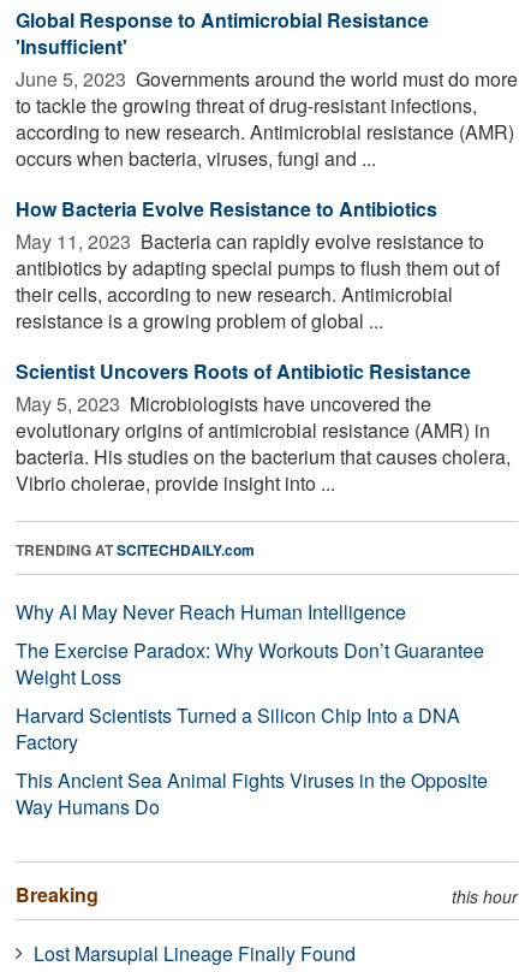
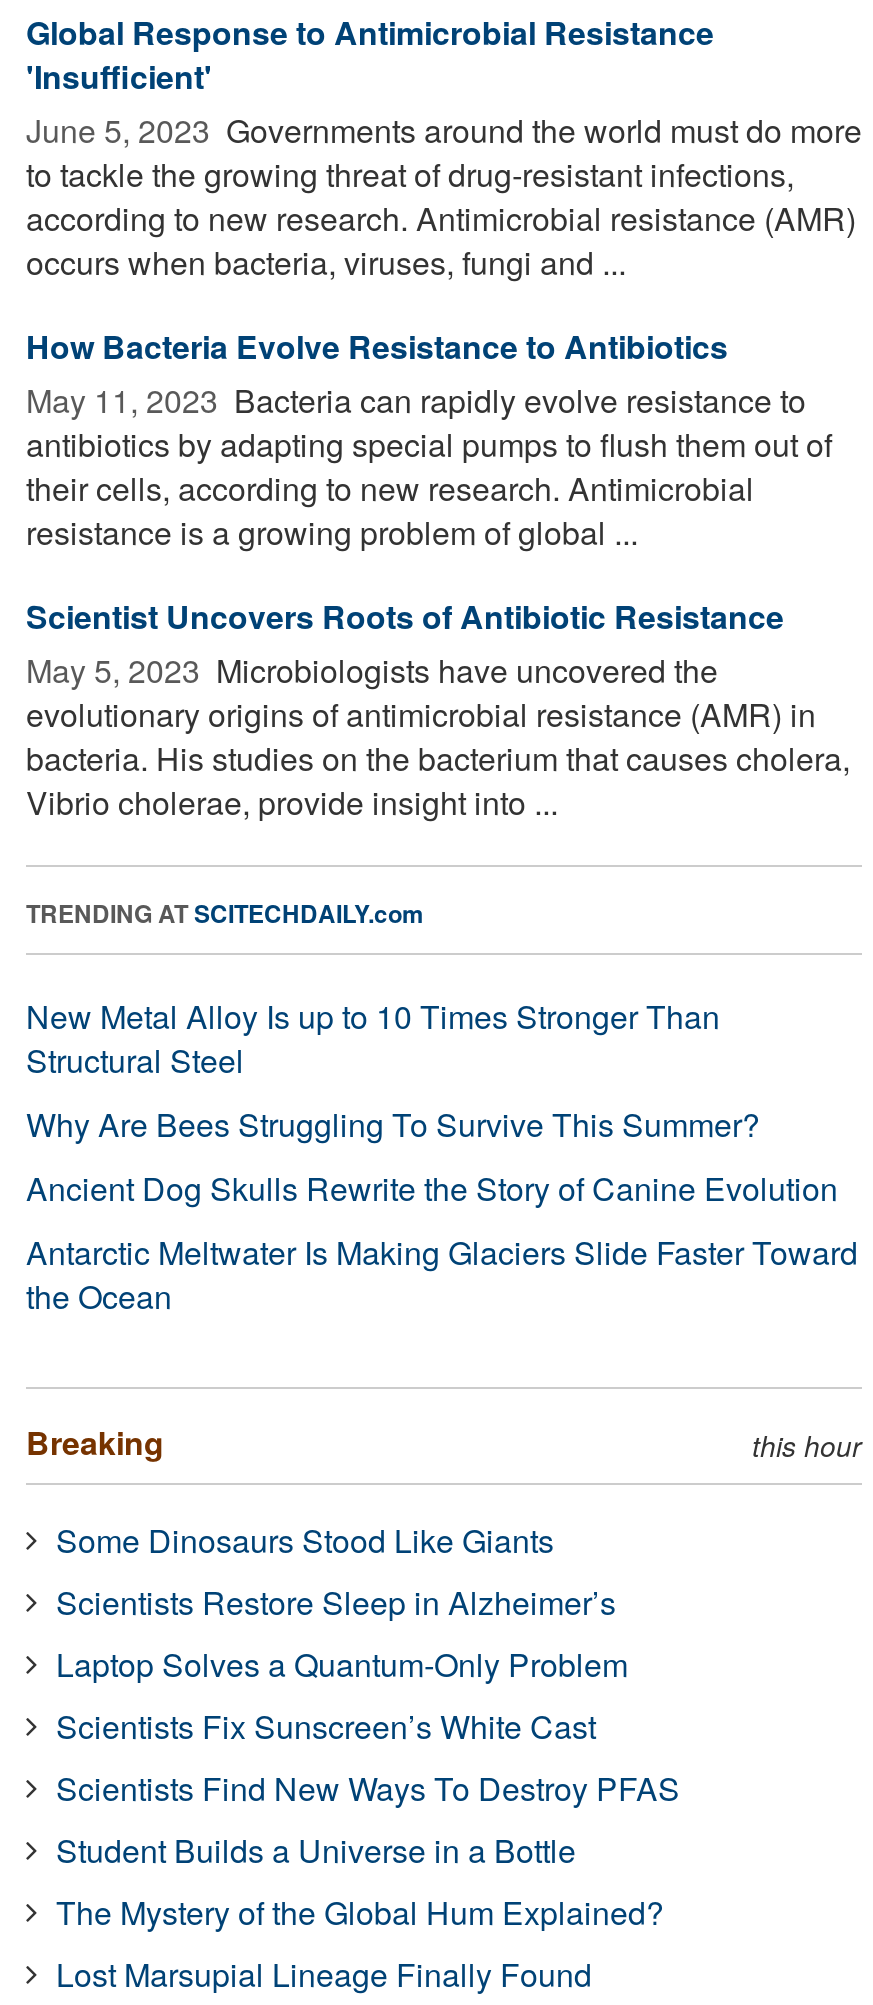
- Why AI May Never Reach Human Intelligence
- The Exercise Paradox: Why Workouts Don’t Guarantee
- Weight Loss
- Harvard Scientists Turned a Silicon Chip Into a DNA
- Factory
- This Ancient Sea Animal Fights Viruses in the Opposite
- Way Humans Do
+ New Metal Alloy Is up to 10 Times Stronger Than
+ Structural Steel
+ Why Are Bees Struggling To Survive This Summer?
+ Ancient Dog Skulls Rewrite the Story of Canine Evolution
+ Antarctic Meltwater Is Making Glaciers Slide Faster Toward
+ the Ocean

moved up: Breaking | this hour

+ Some Dinosaurs Stood Like Giants
+ Scientists Restore Sleep in Alzheimer’s
+ Laptop Solves a Quantum-Only Problem
+ Scientists Fix Sunscreen’s White Cast
+ Scientists Find New Ways To Destroy PFAS
+ Student Builds a Universe in a Bottle
+ The Mystery of the Global Hum Explained?
